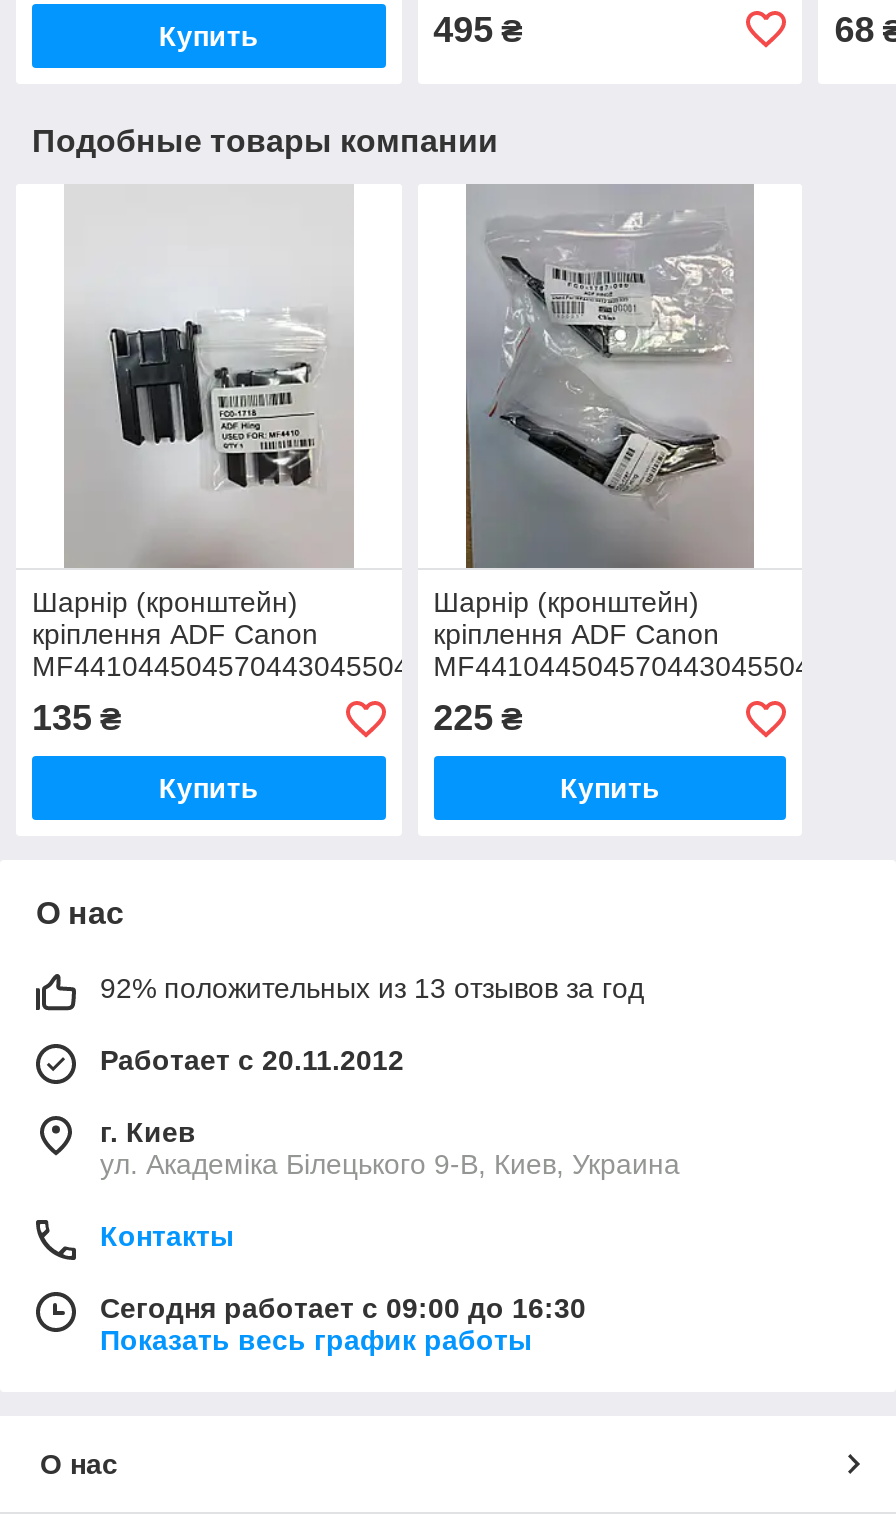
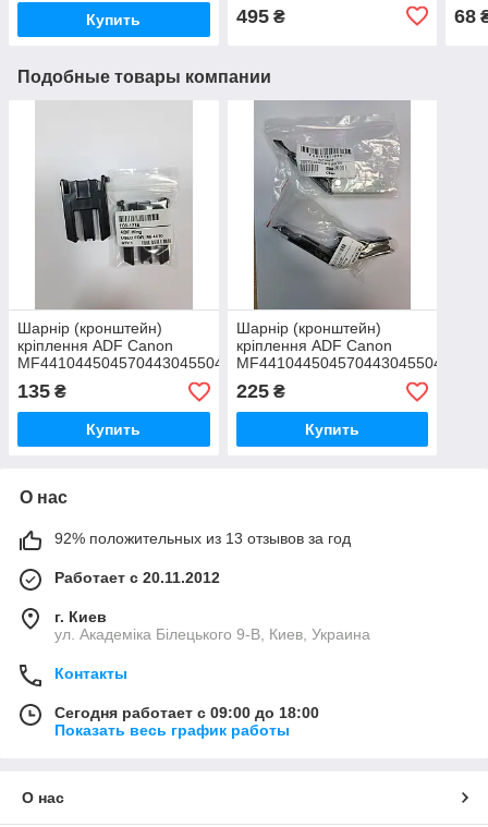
- Сегодня работает с 09:00 до 16:30
+ Сегодня работает с 09:00 до 18:00
